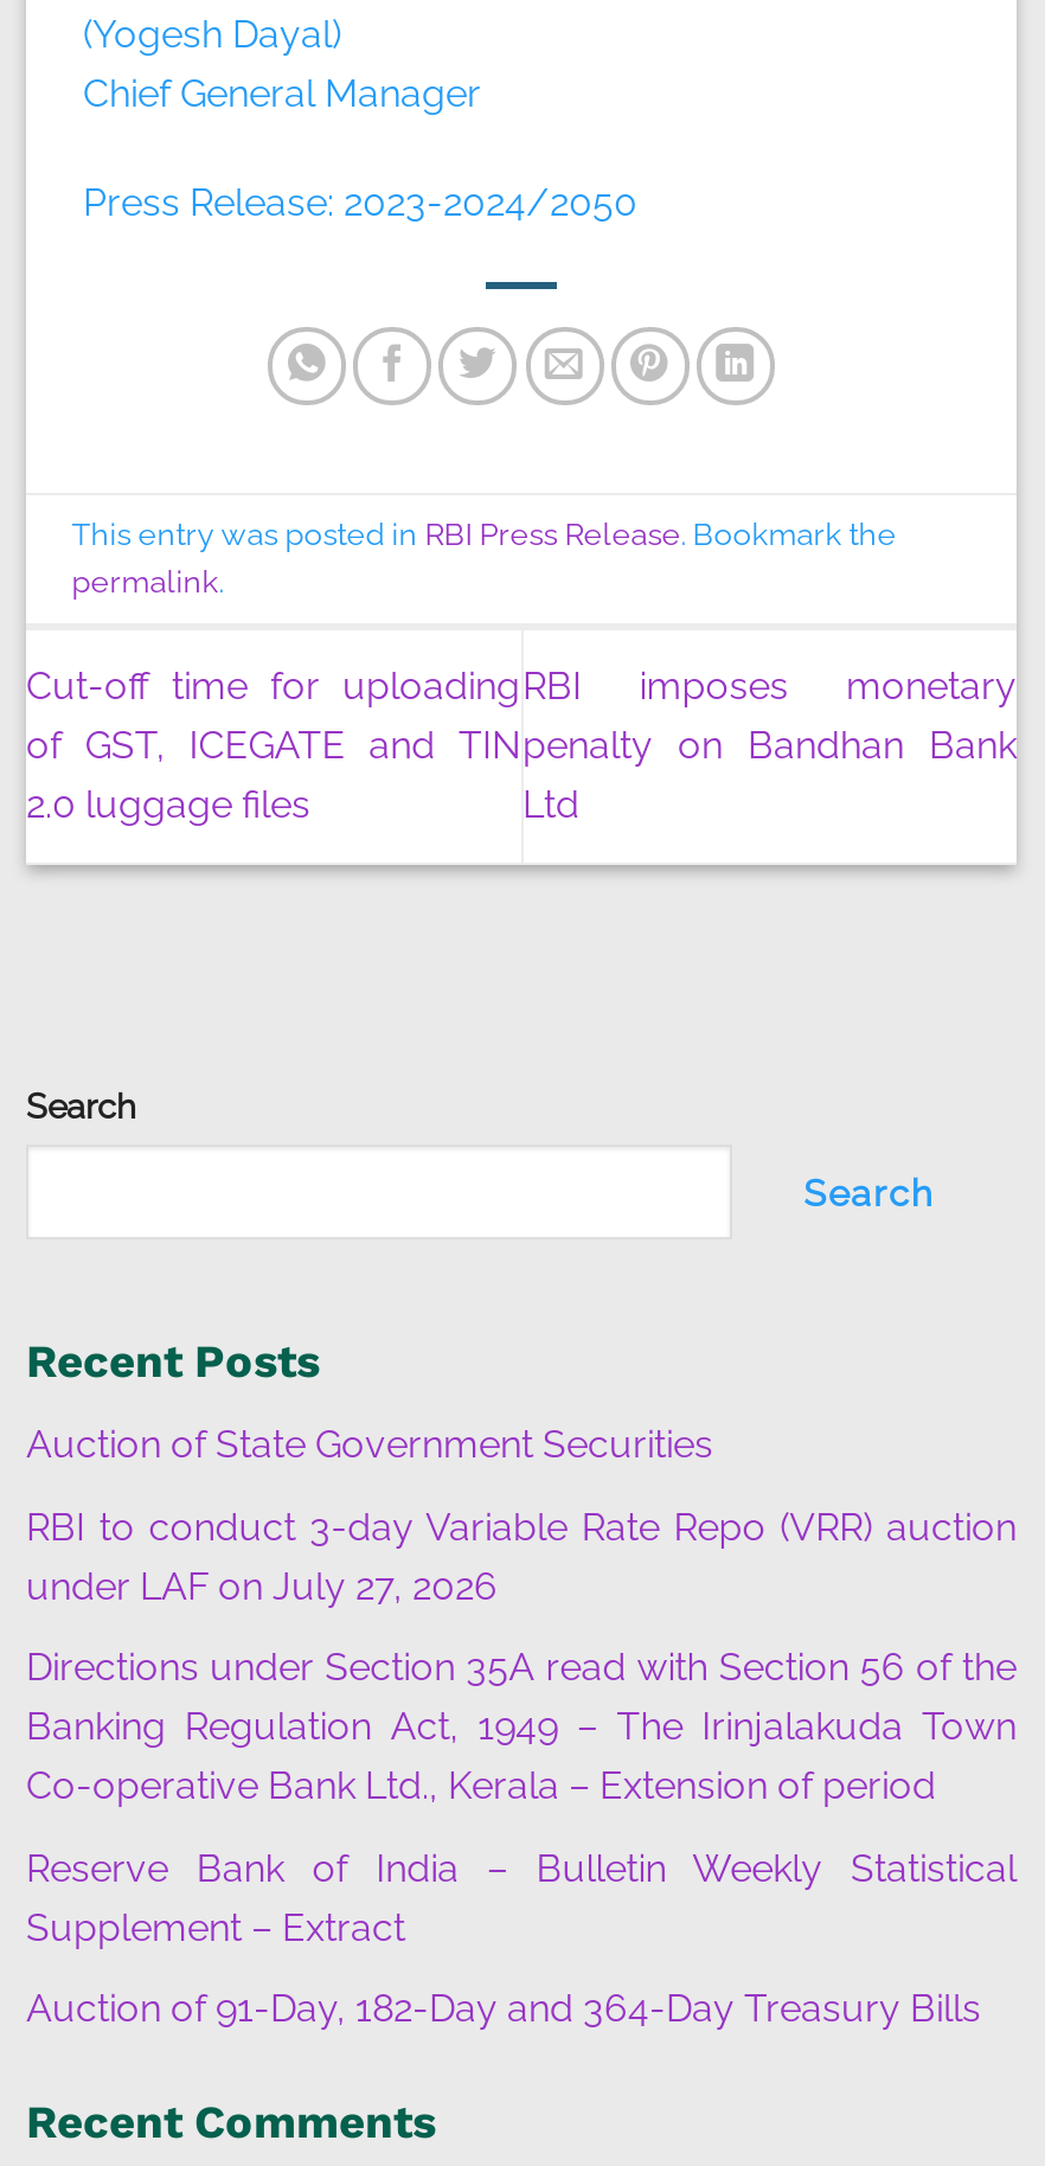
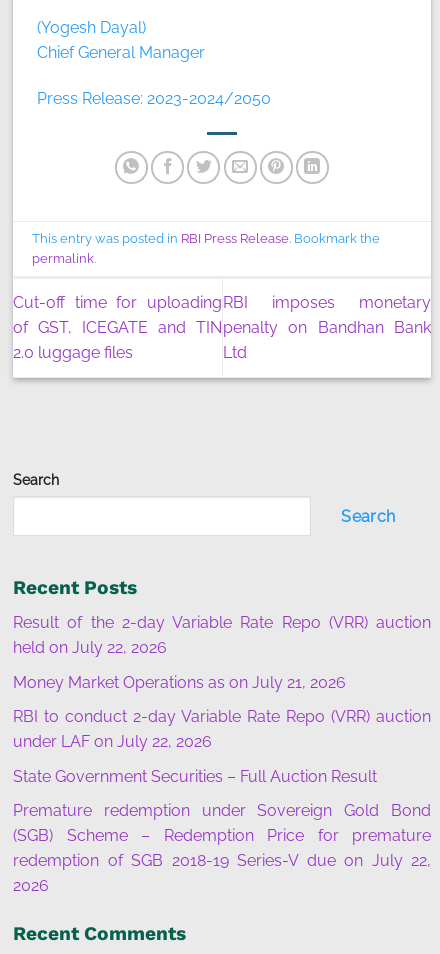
- Auction of State Government Securities
+ Result of the 2-day Variable Rate Repo (VRR) auction
+ held on July 22, 2026

- RBI to conduct 3-day Variable Rate Repo (VRR) auction
- under LAF on July 27, 2026
+ Money Market Operations as on July 21, 2026

- Directions under Section 35A read with Section 56 of the
- Banking Regulation Act, 1949 – The Irinjalakuda Town
- Co-operative Bank Ltd., Kerala – Extension of period
+ RBI to conduct 2-day Variable Rate Repo (VRR) auction
+ under LAF on July 22, 2026

- Reserve Bank of India – Bulletin Weekly Statistical
- Supplement – Extract
+ State Government Securities – Full Auction Result

- Auction of 91-Day, 182-Day and 364-Day Treasury Bills
+ Premature redemption under Sovereign Gold Bond
+ (SGB) Scheme – Redemption Price for premature
+ redemption of SGB 2018-19 Series-V due on July 22,
+ 2026
